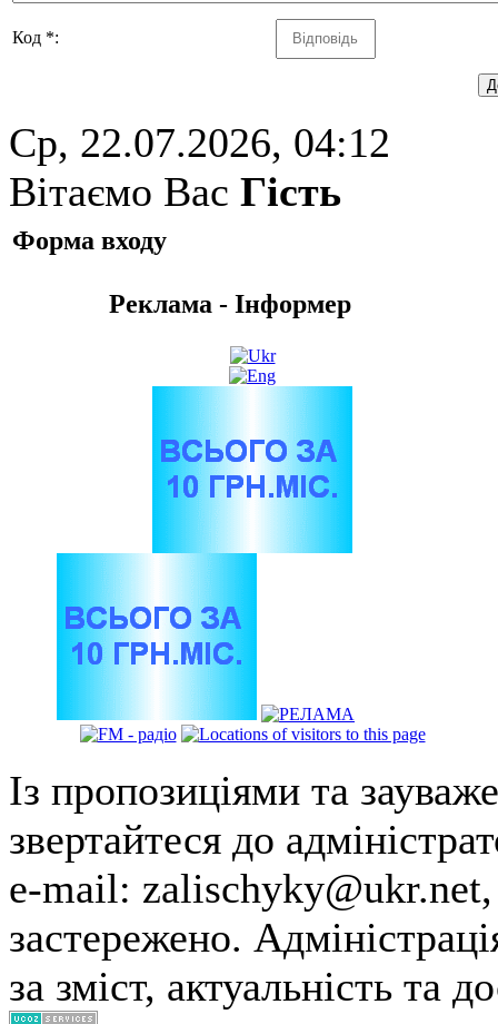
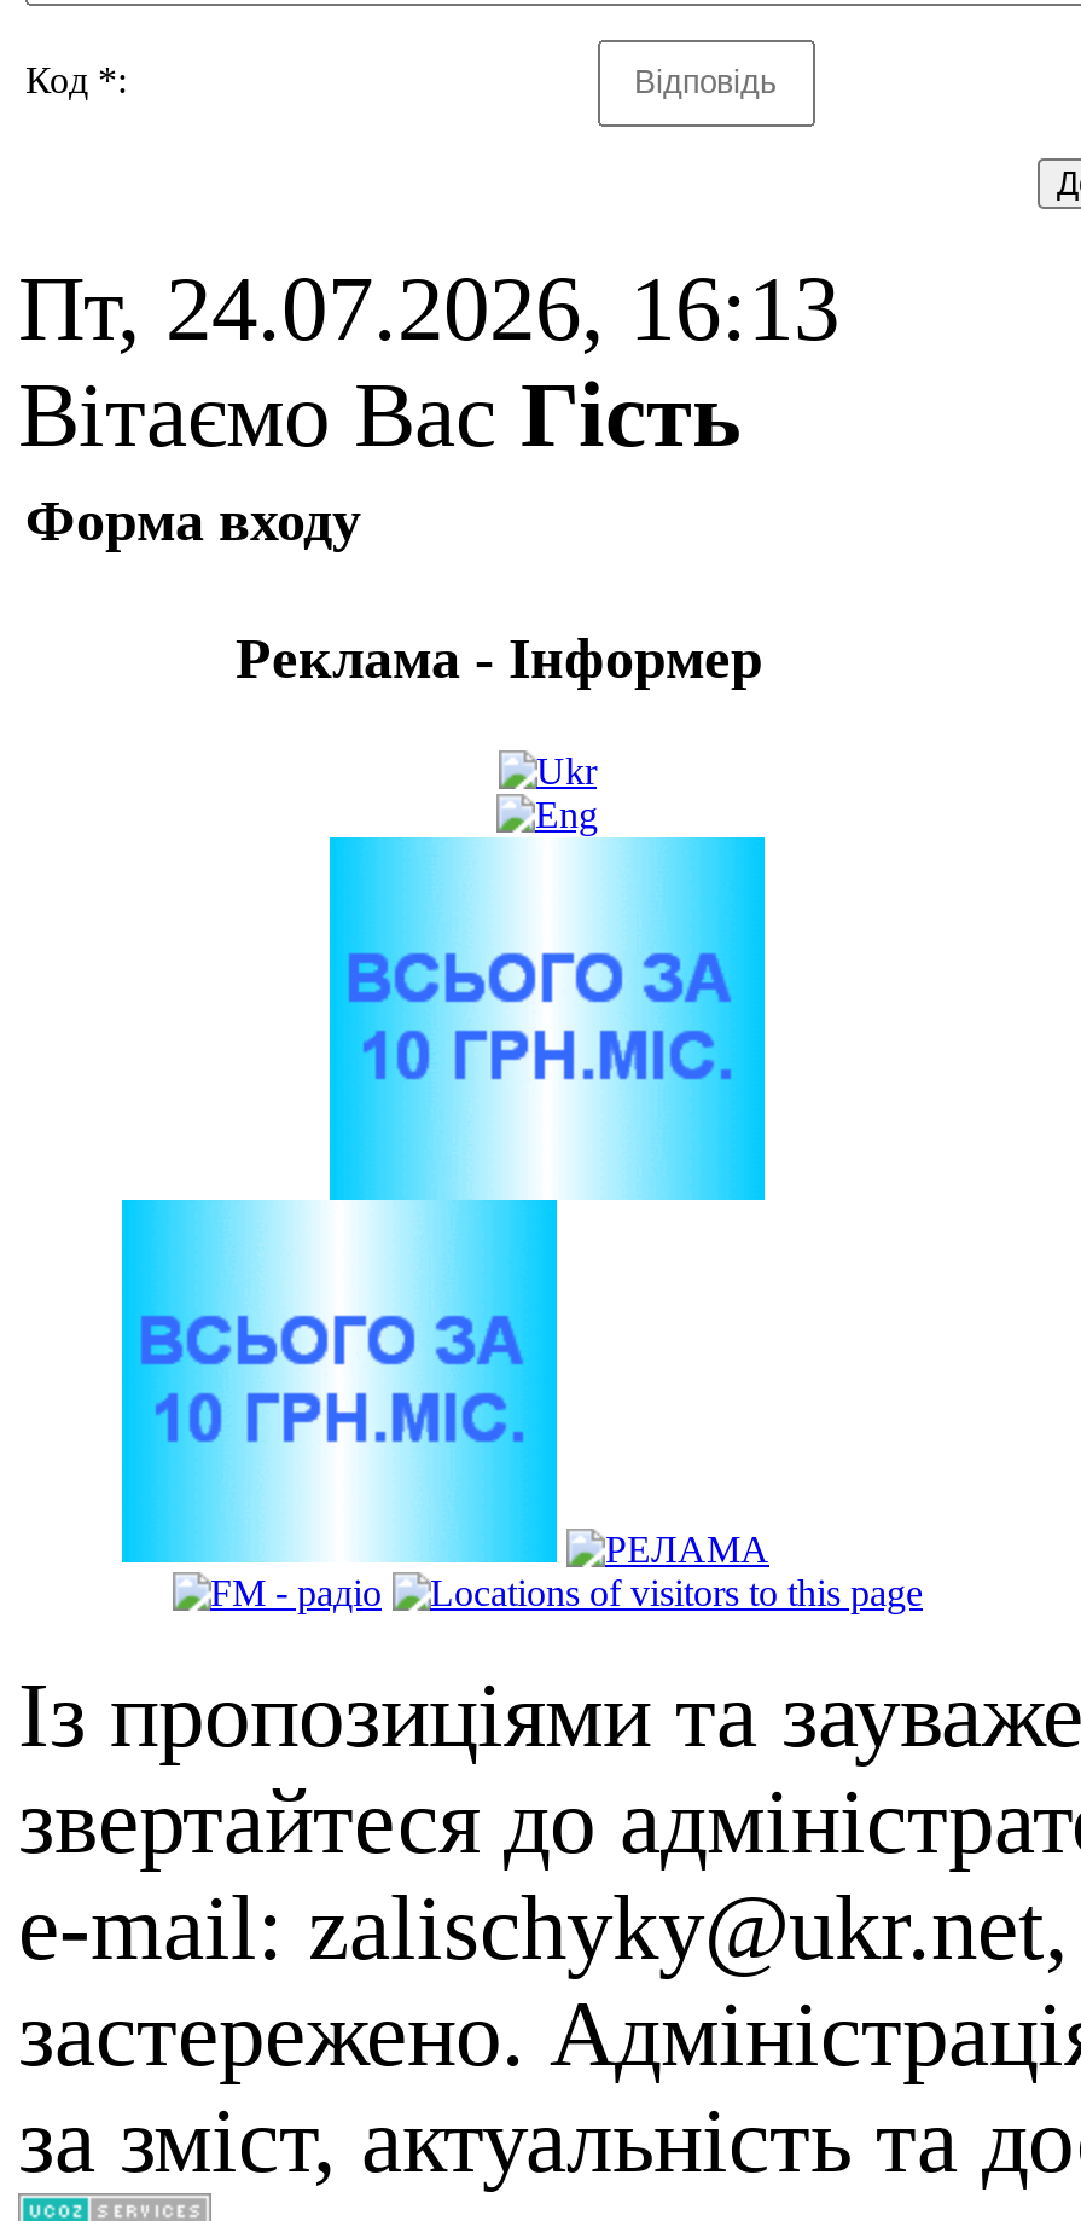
- Ср, 22.07.2026, 04:12
+ Пт, 24.07.2026, 16:13
